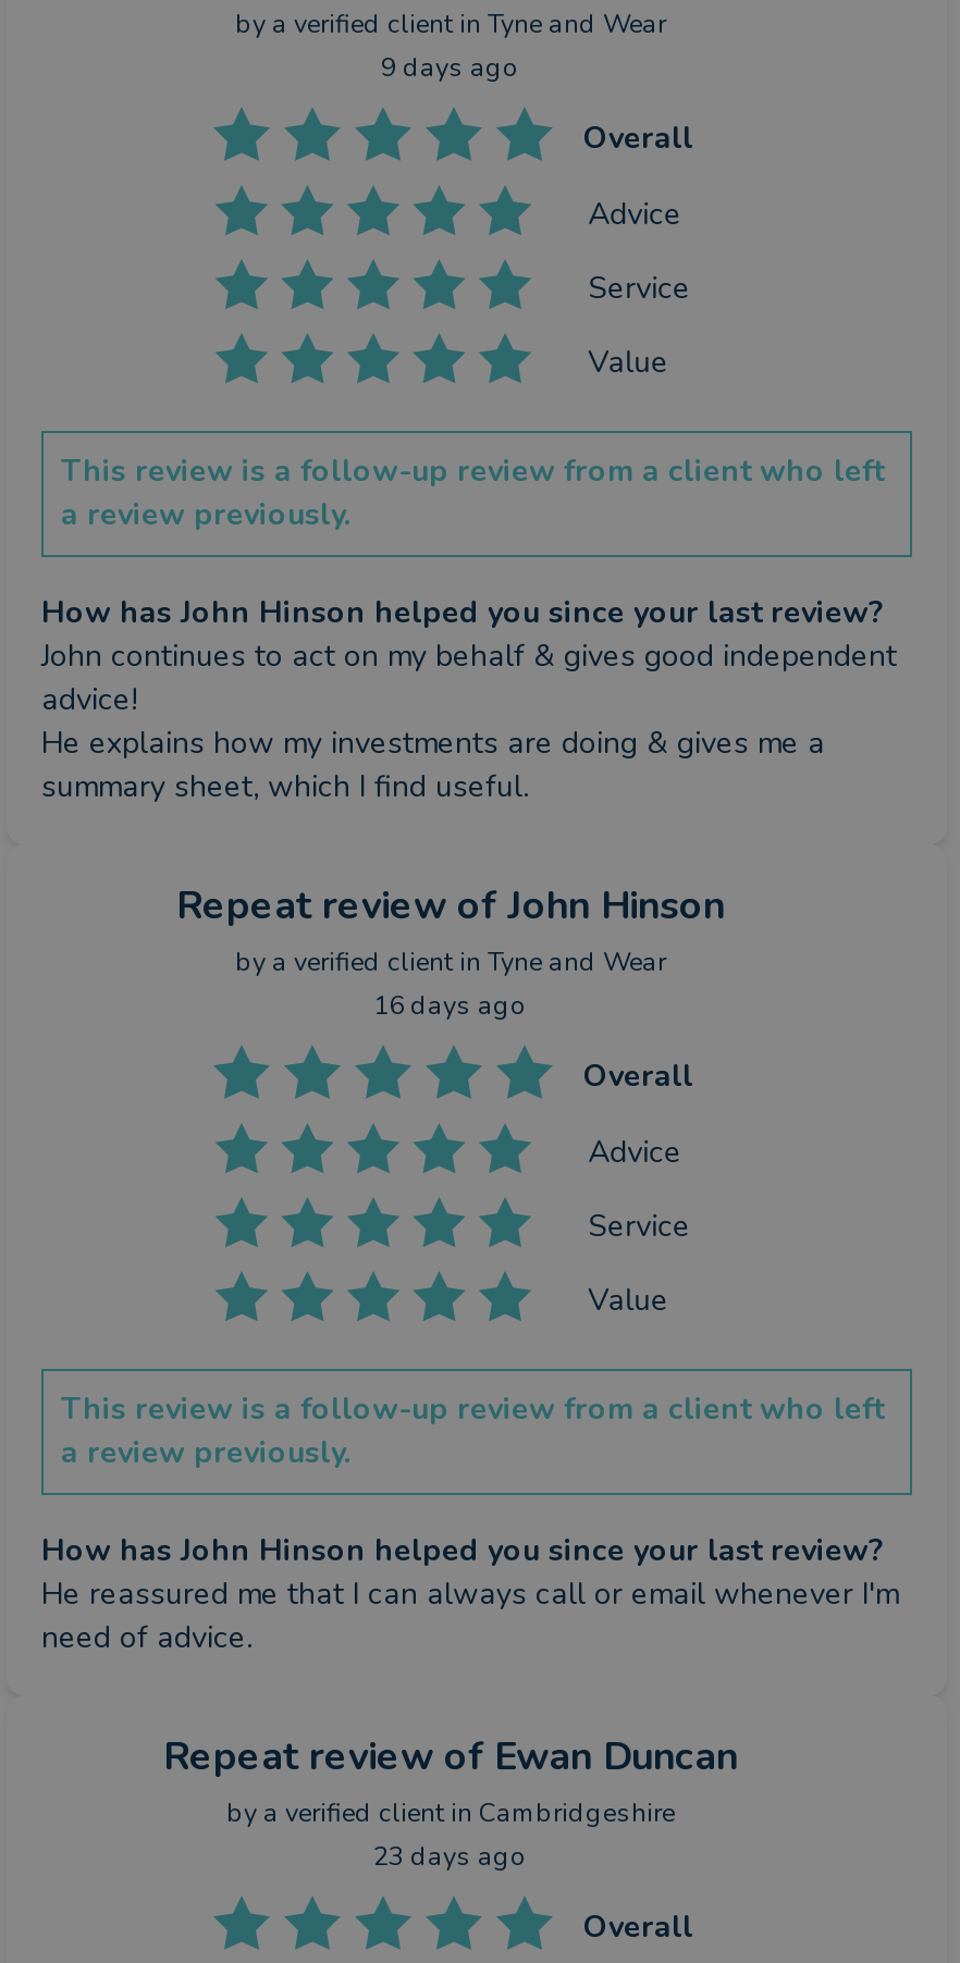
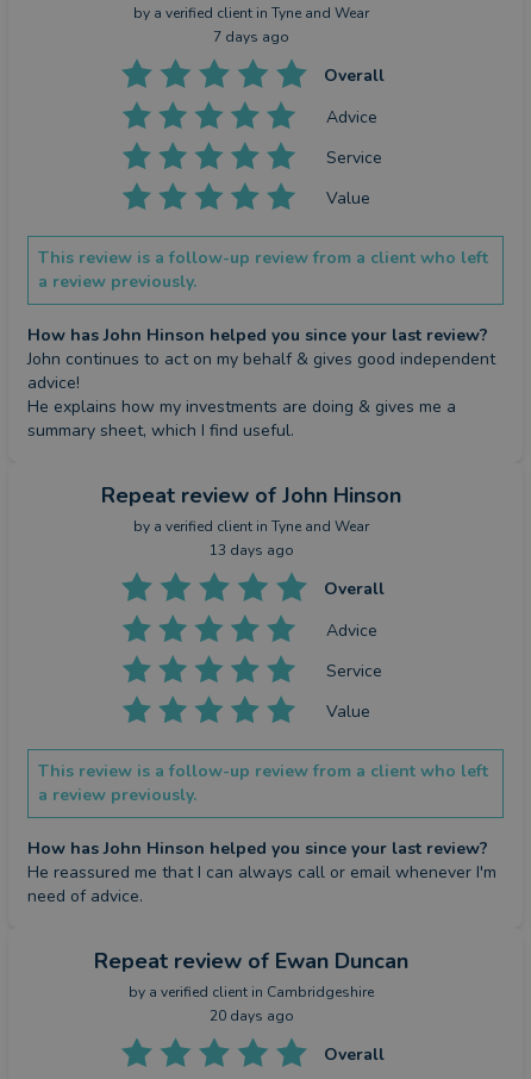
- 9 days ago
+ 7 days ago

- 16 days ago
+ 13 days ago

- 23 days ago
+ 20 days ago
